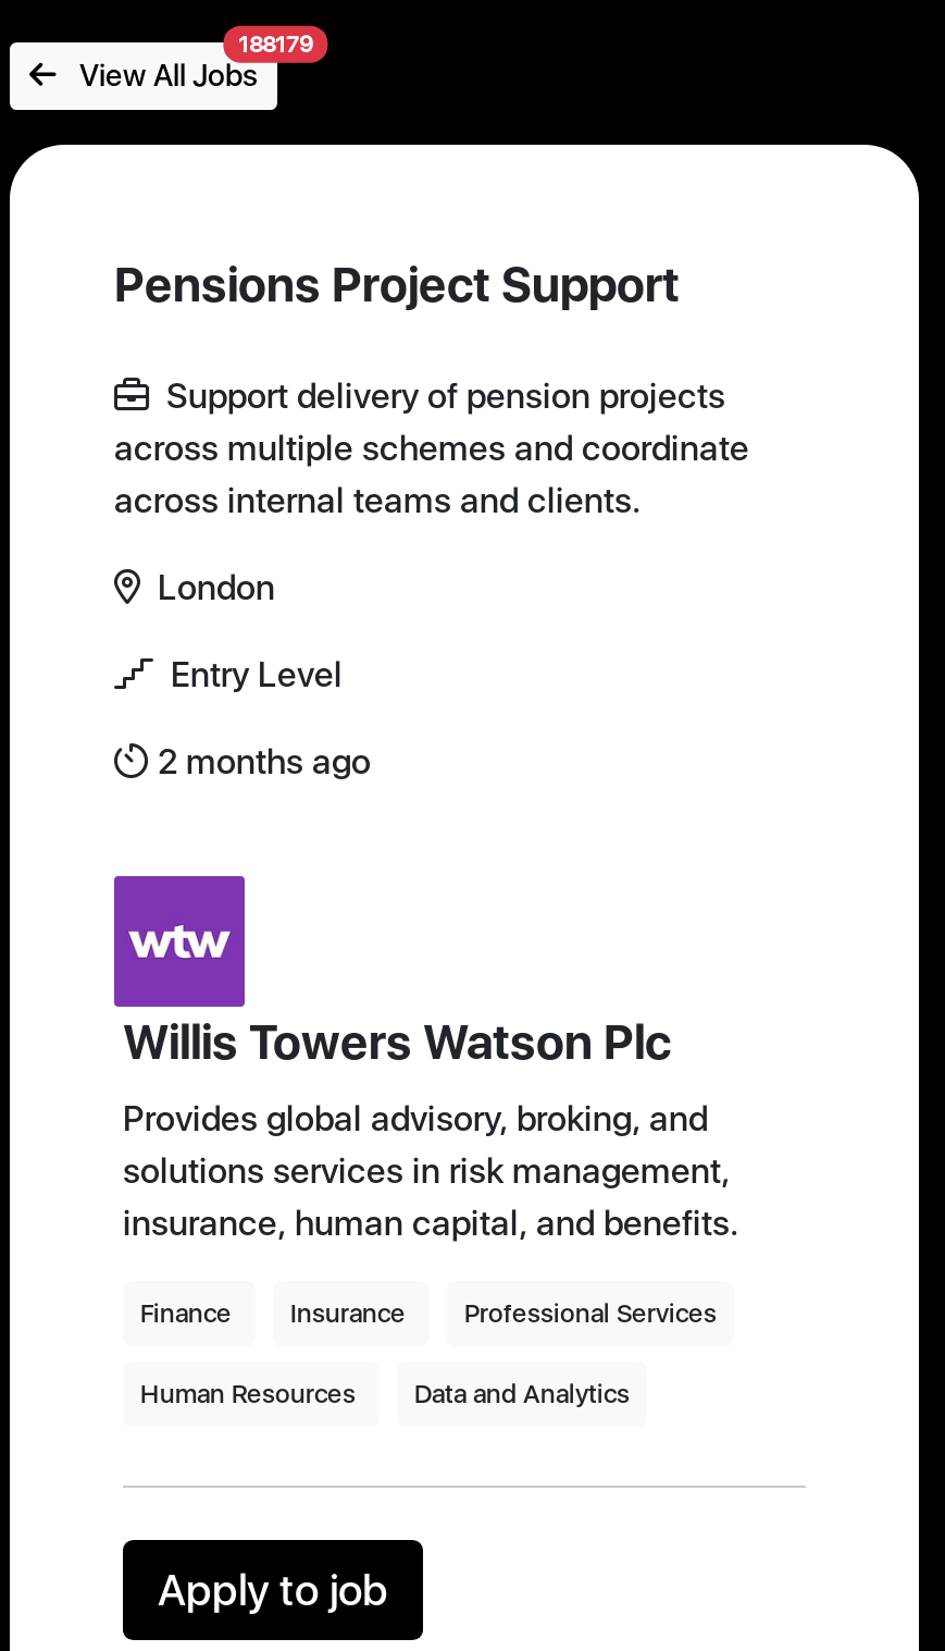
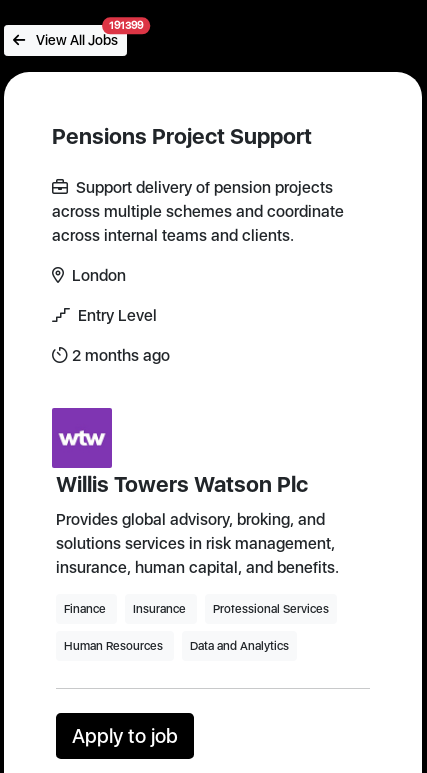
- 188179
+ 191399
